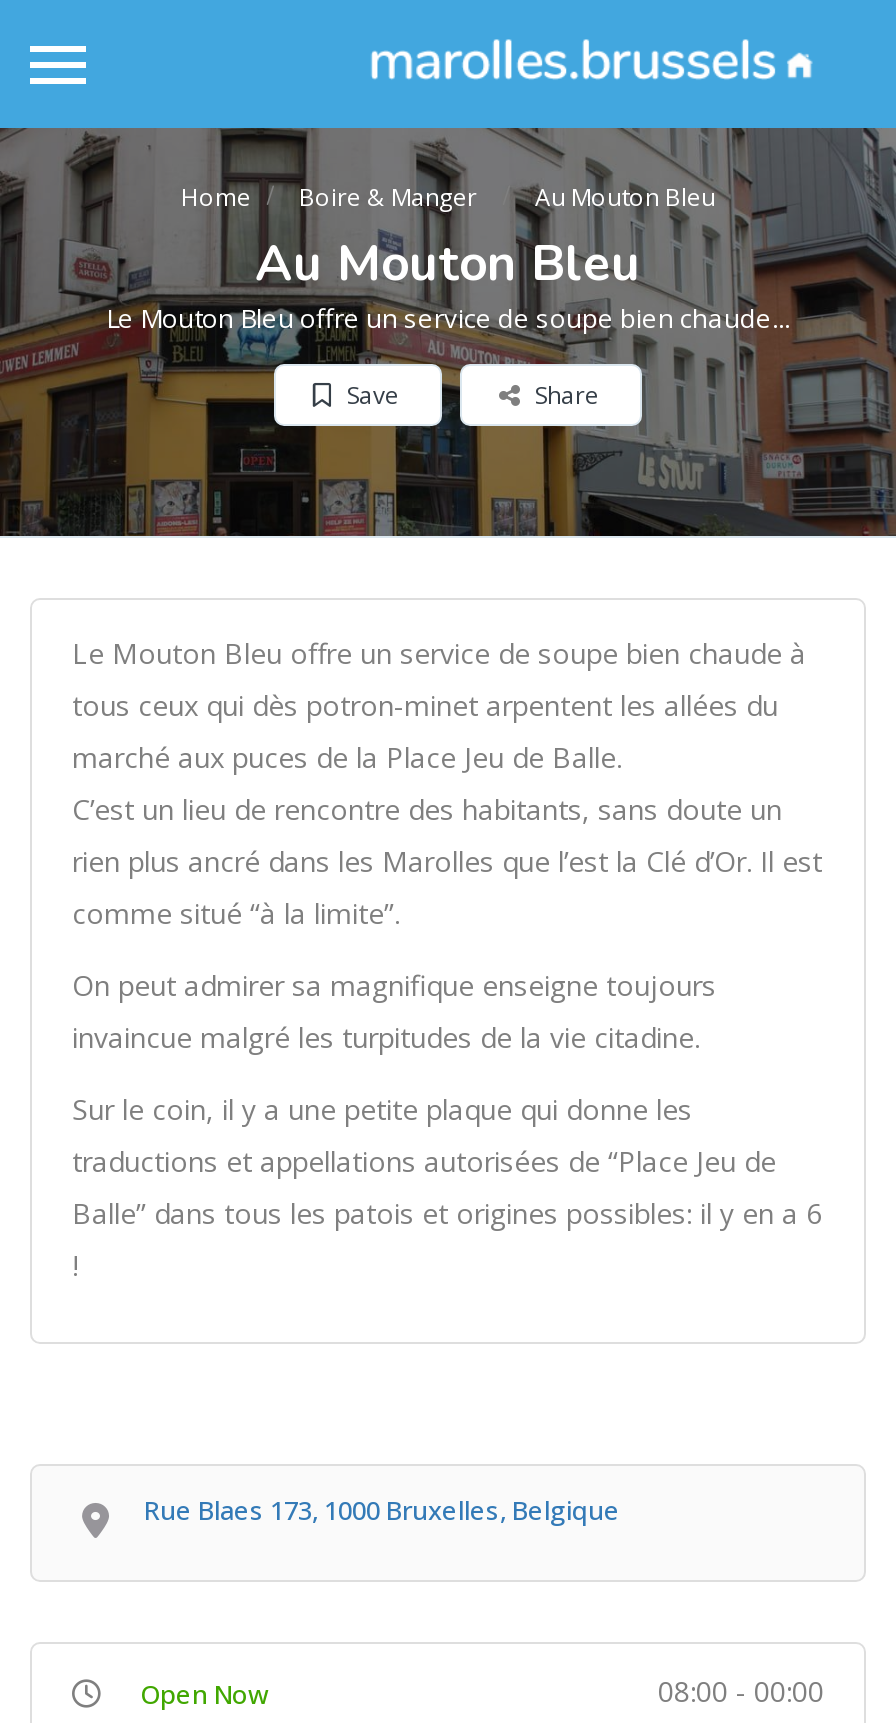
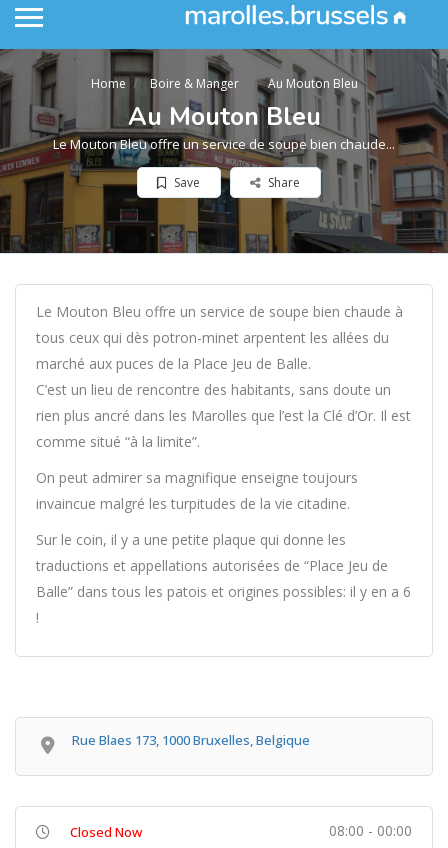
- Open Now
+ Closed Now
